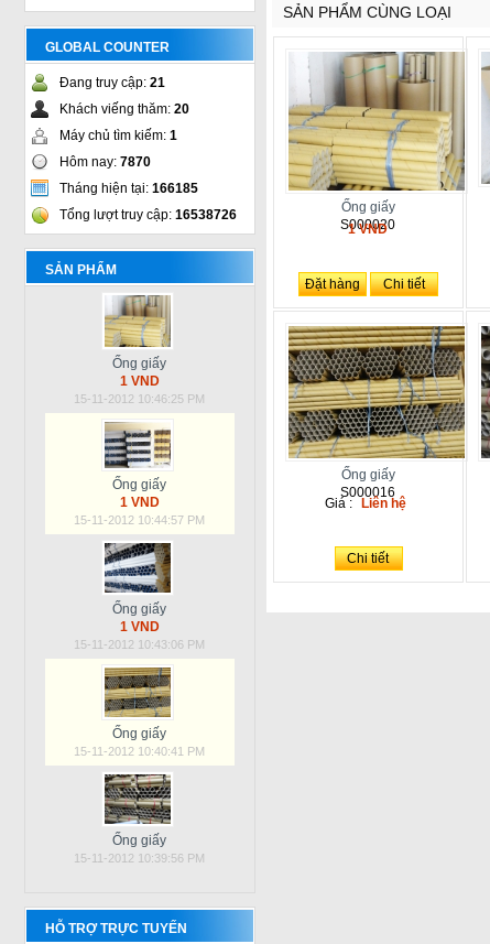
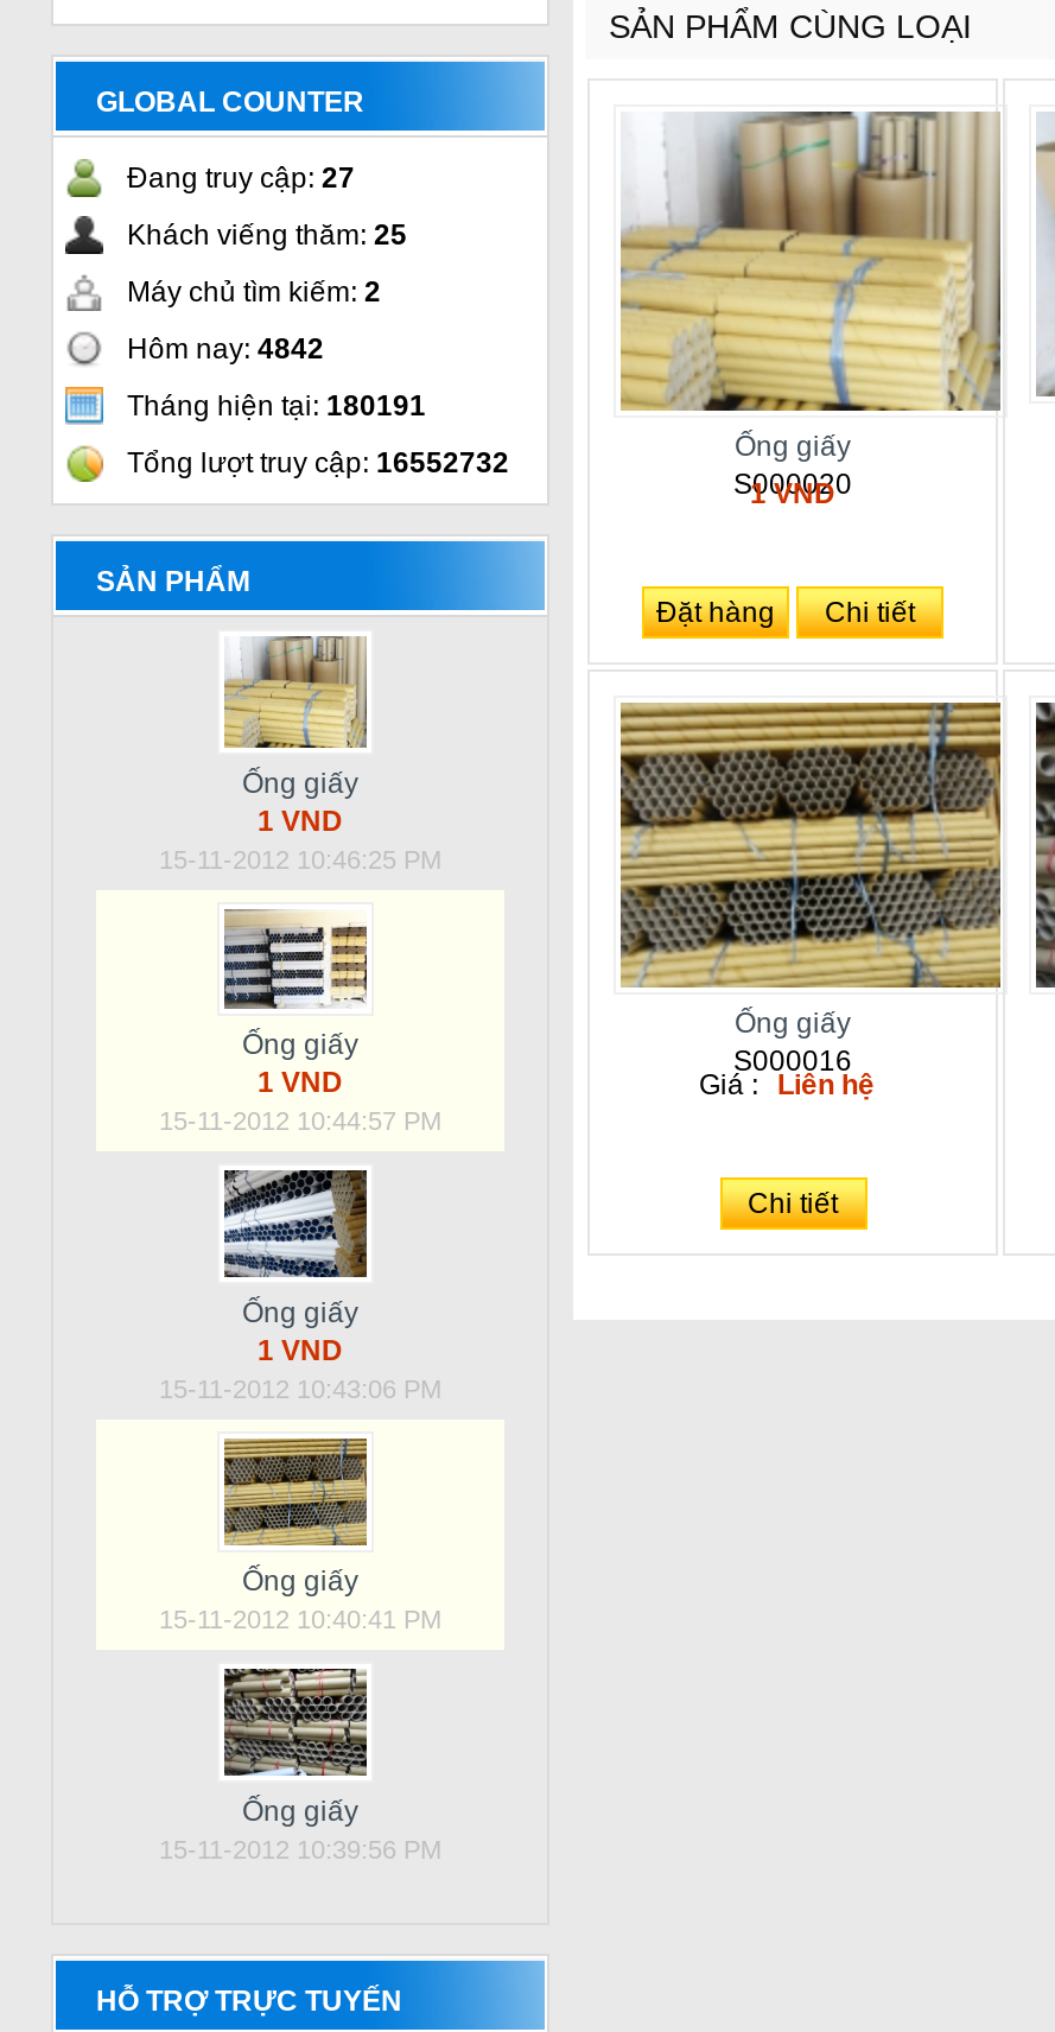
- Đang truy cập: 21
+ Đang truy cập: 27

- Khách viếng thăm: 20
+ Khách viếng thăm: 25

- Máy chủ tìm kiếm: 1
+ Máy chủ tìm kiếm: 2

- Hôm nay: 7870
+ Hôm nay: 4842

- Tháng hiện tại: 166185
+ Tháng hiện tại: 180191

- Tổng lượt truy cập: 16538726
+ Tổng lượt truy cập: 16552732
